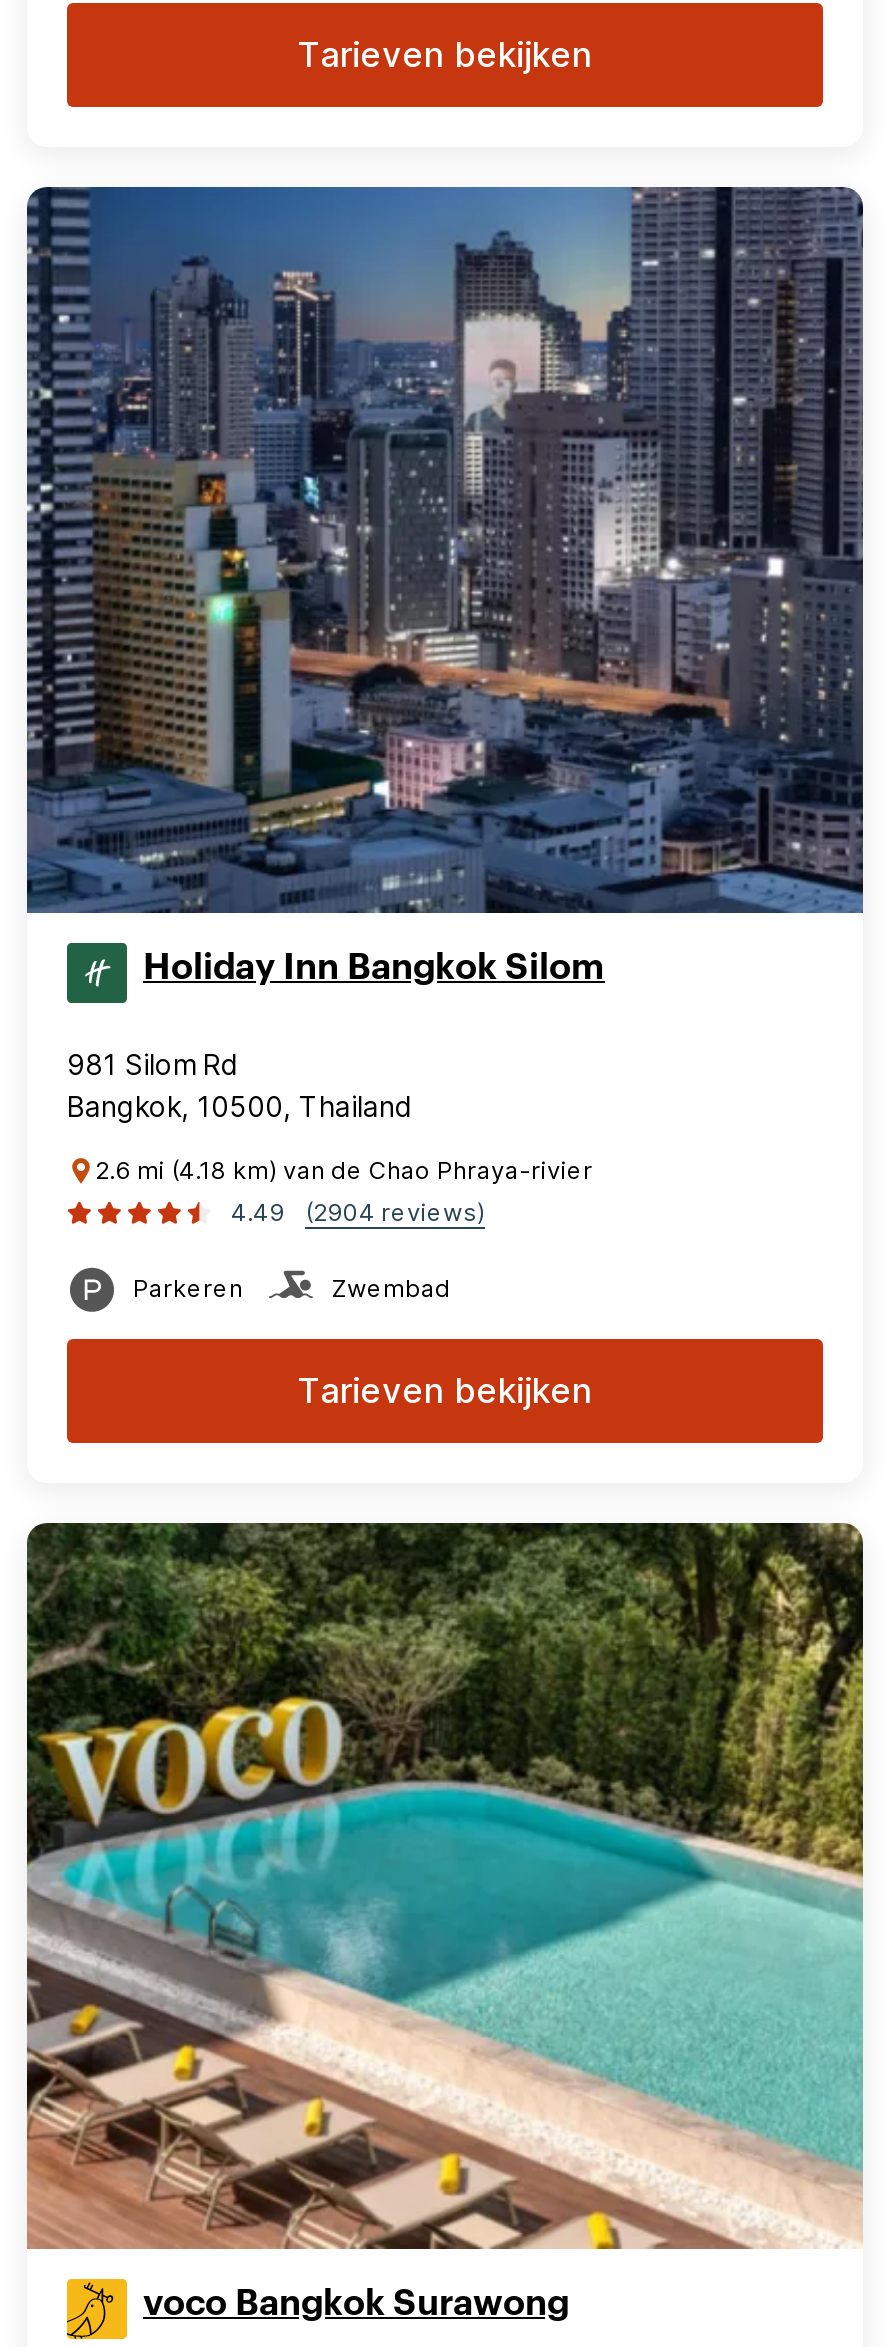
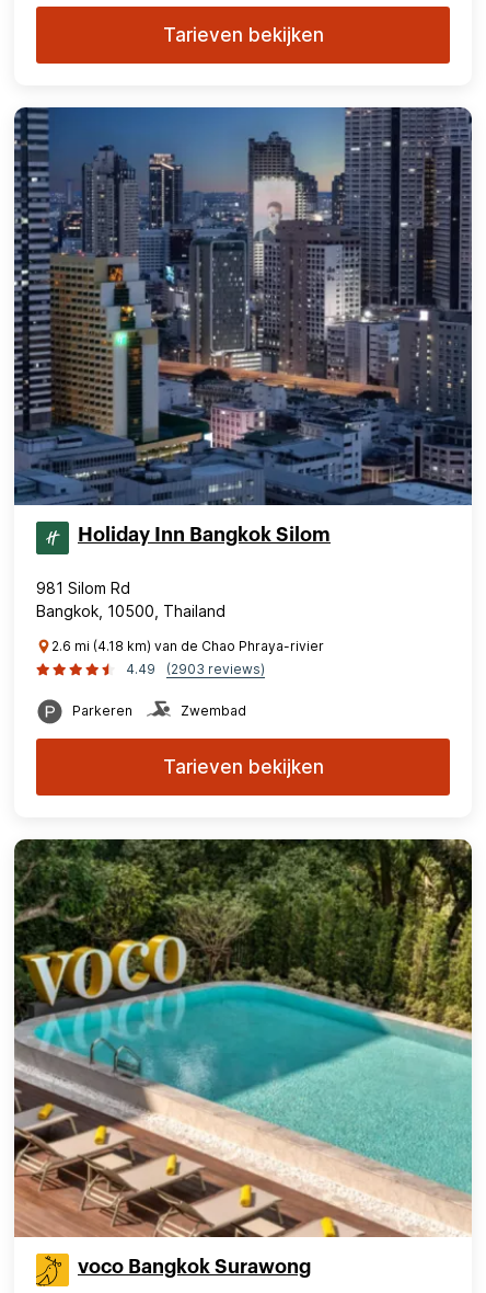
- 4.49 (2904 reviews)
+ 4.49 (2903 reviews)
